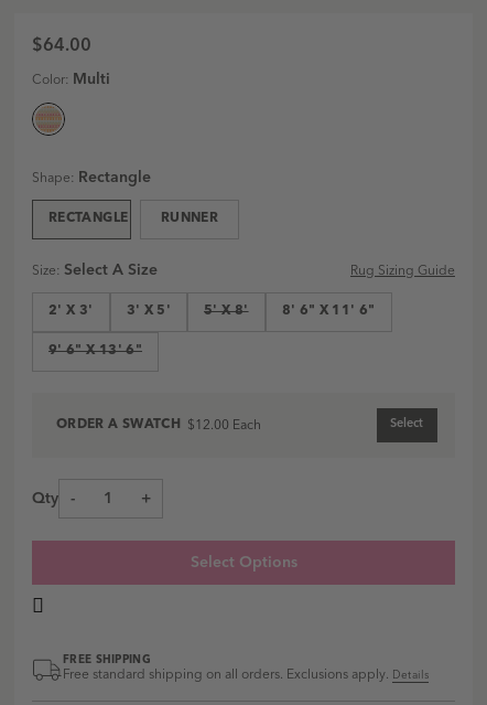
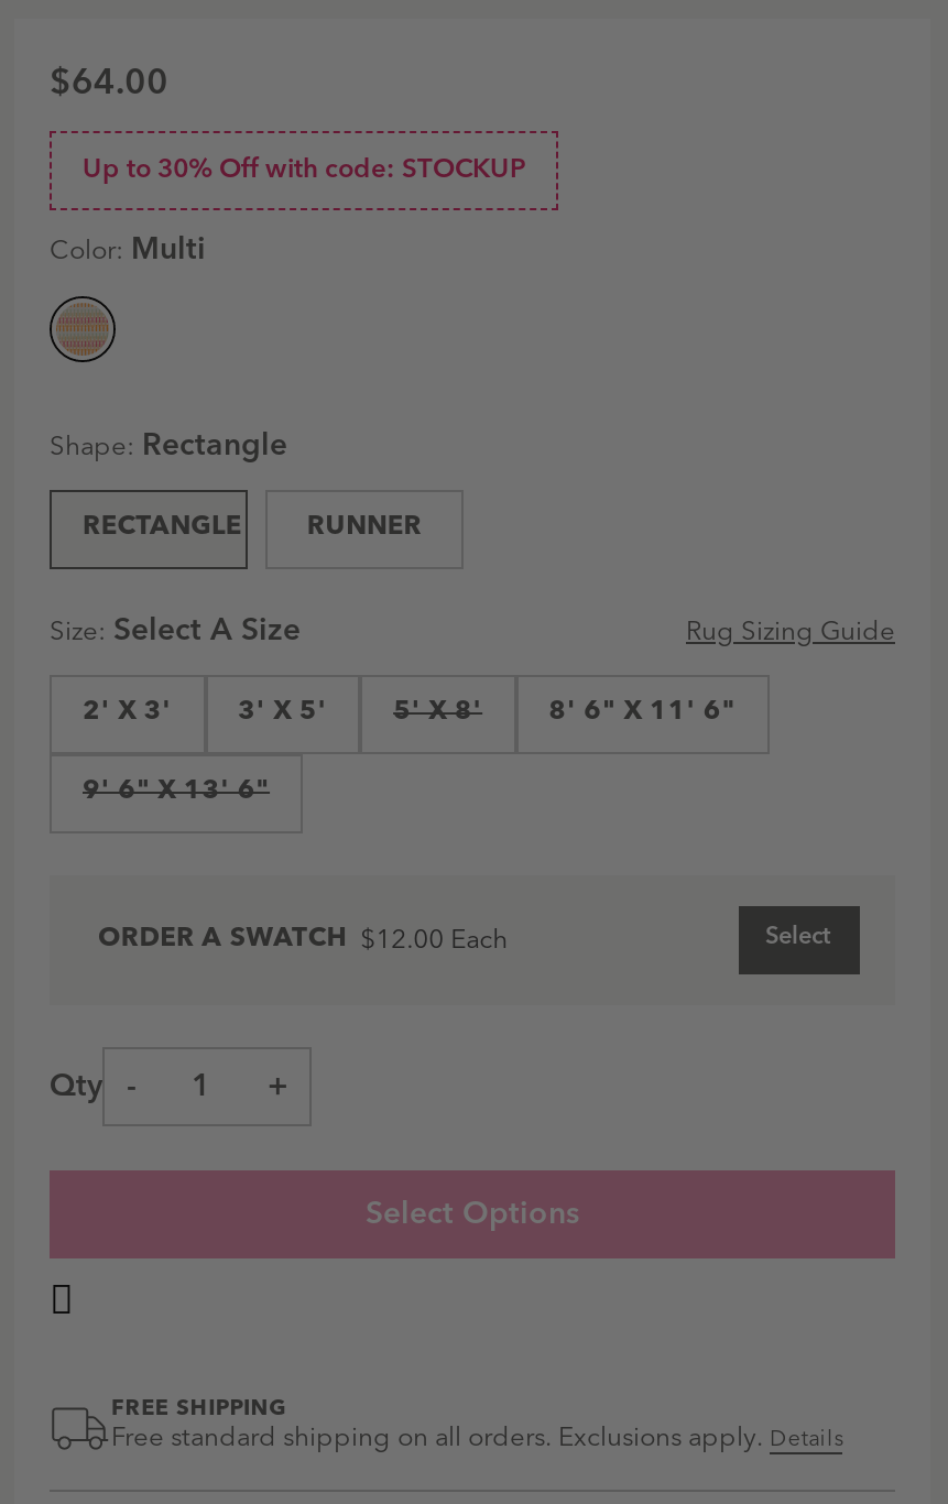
+ Up to 30% Off with code: STOCKUP
